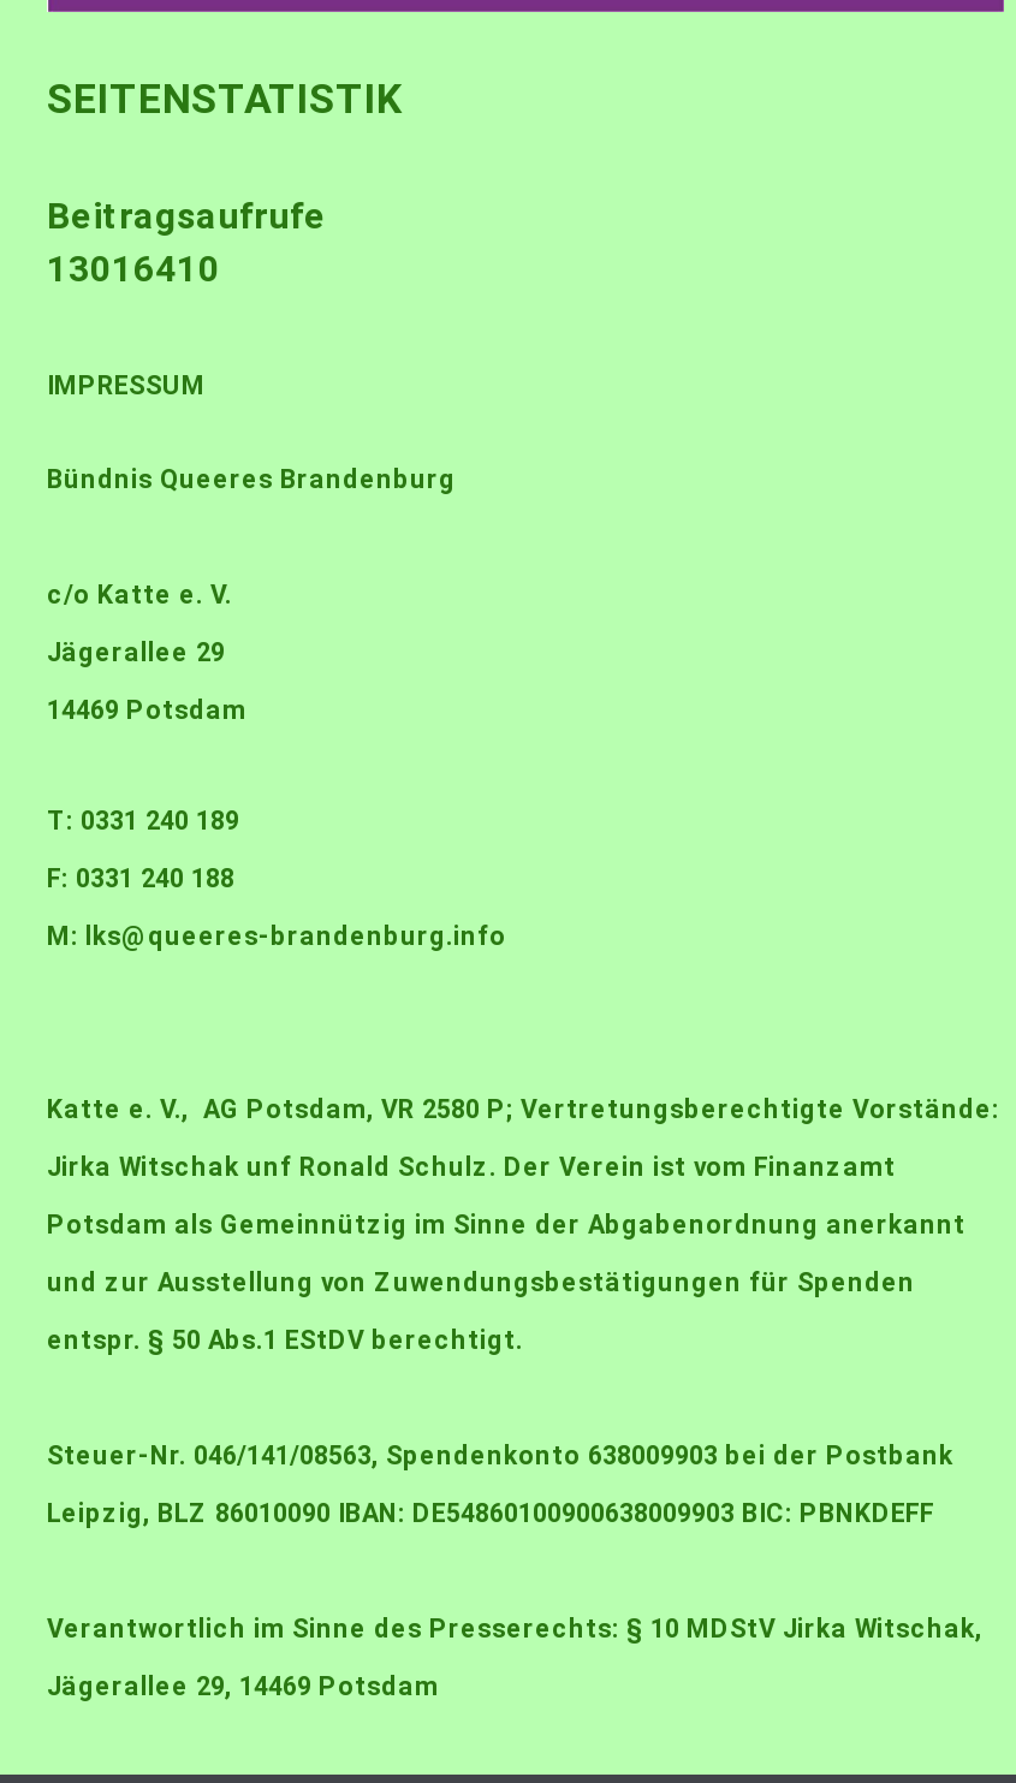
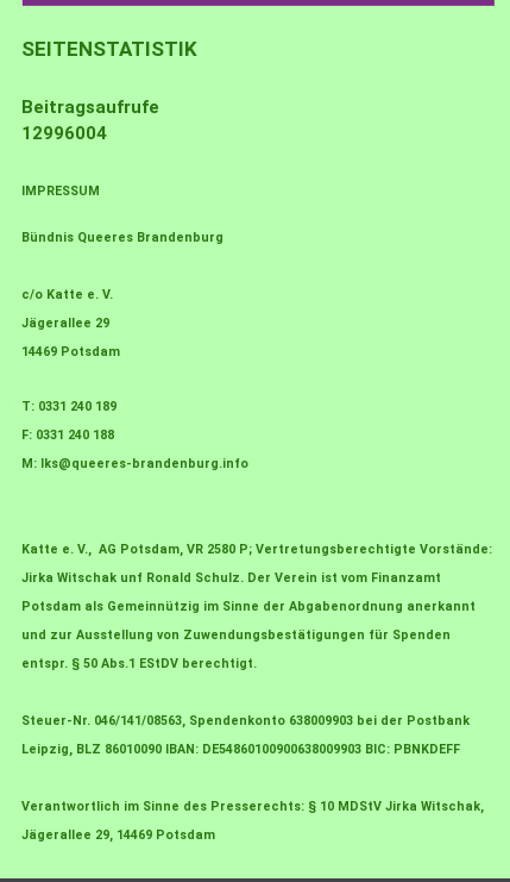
- 13016410
+ 12996004
